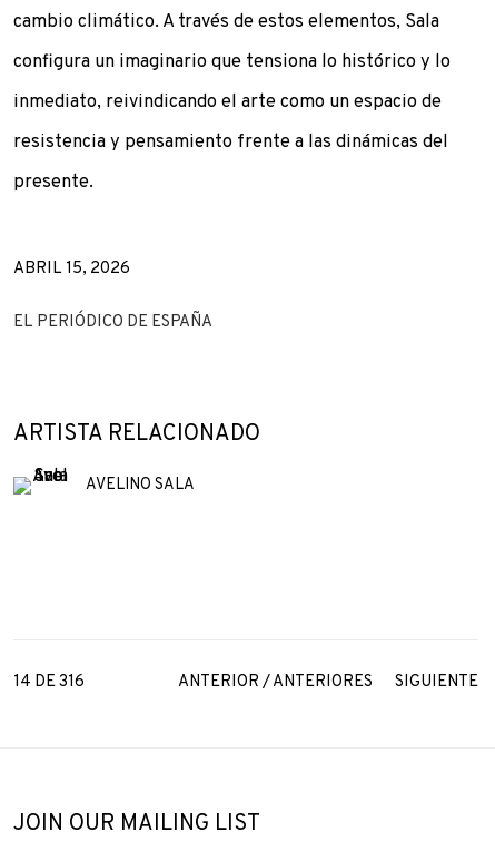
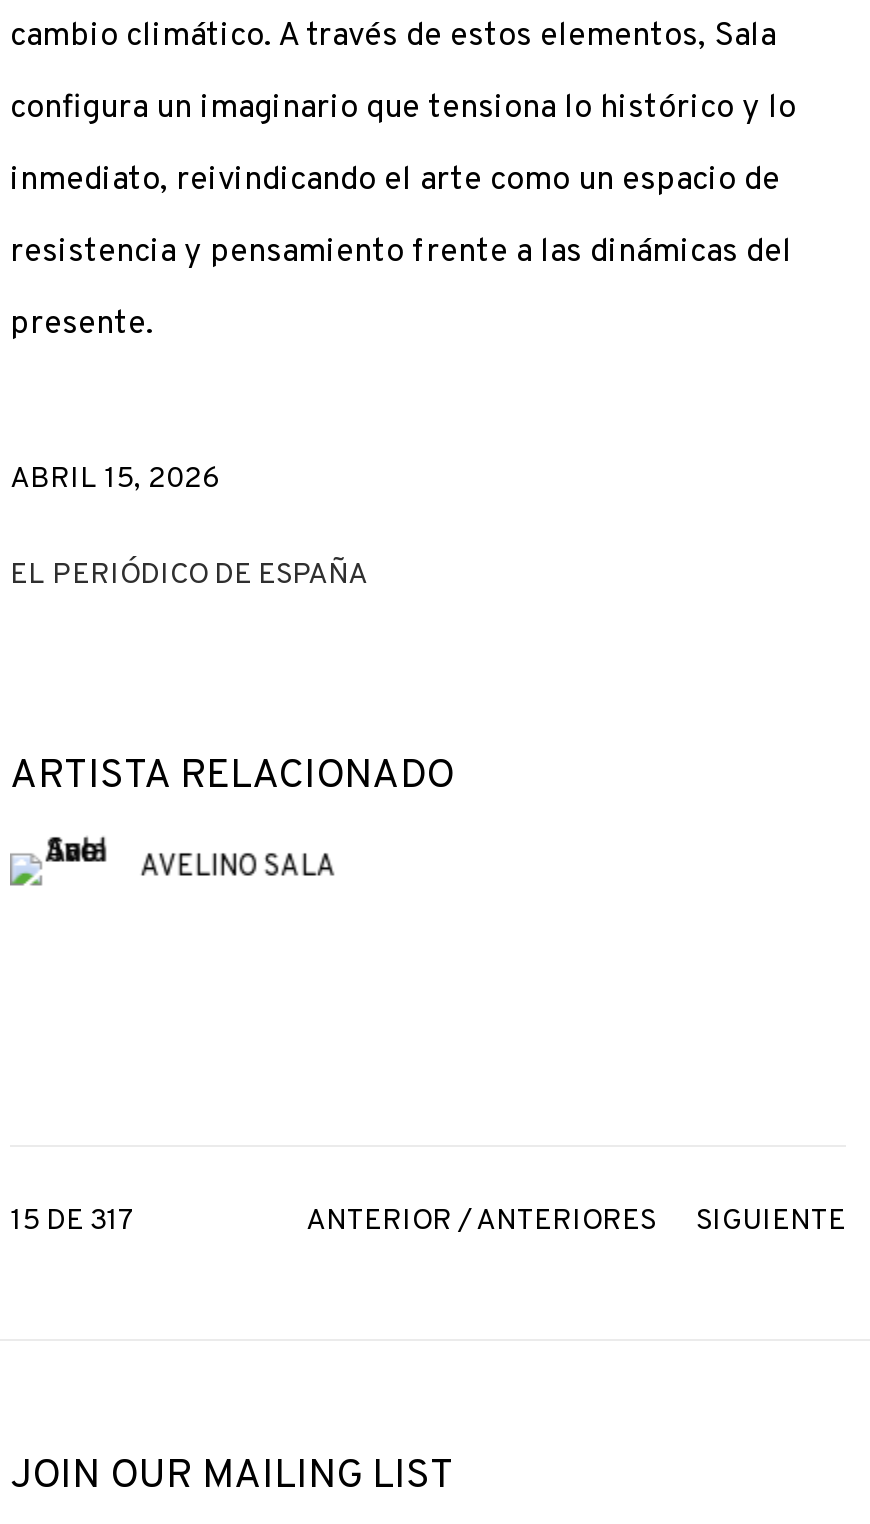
- 14 DE 316
+ 15 DE 317
